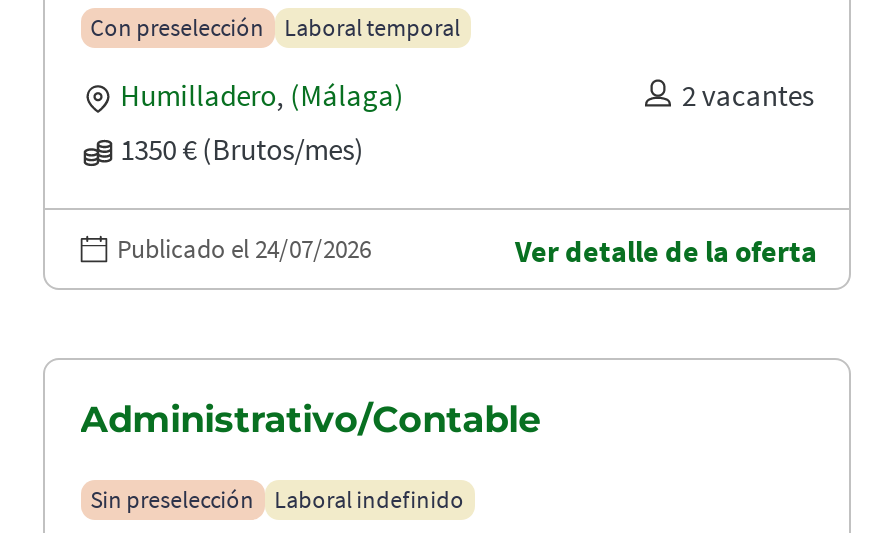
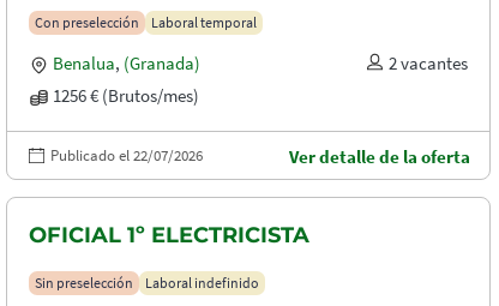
- Humilladero, (Málaga)
+ Benalua, (Granada)

- 1350 € (Brutos/mes)
+ 1256 € (Brutos/mes)

- Publicado el 24/07/2026
+ Publicado el 22/07/2026

- Administrativo/Contable
+ OFICIAL 1º ELECTRICISTA
